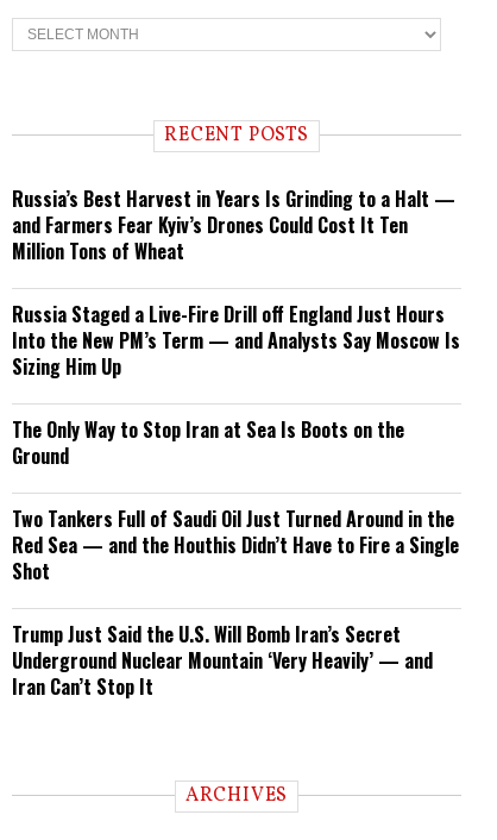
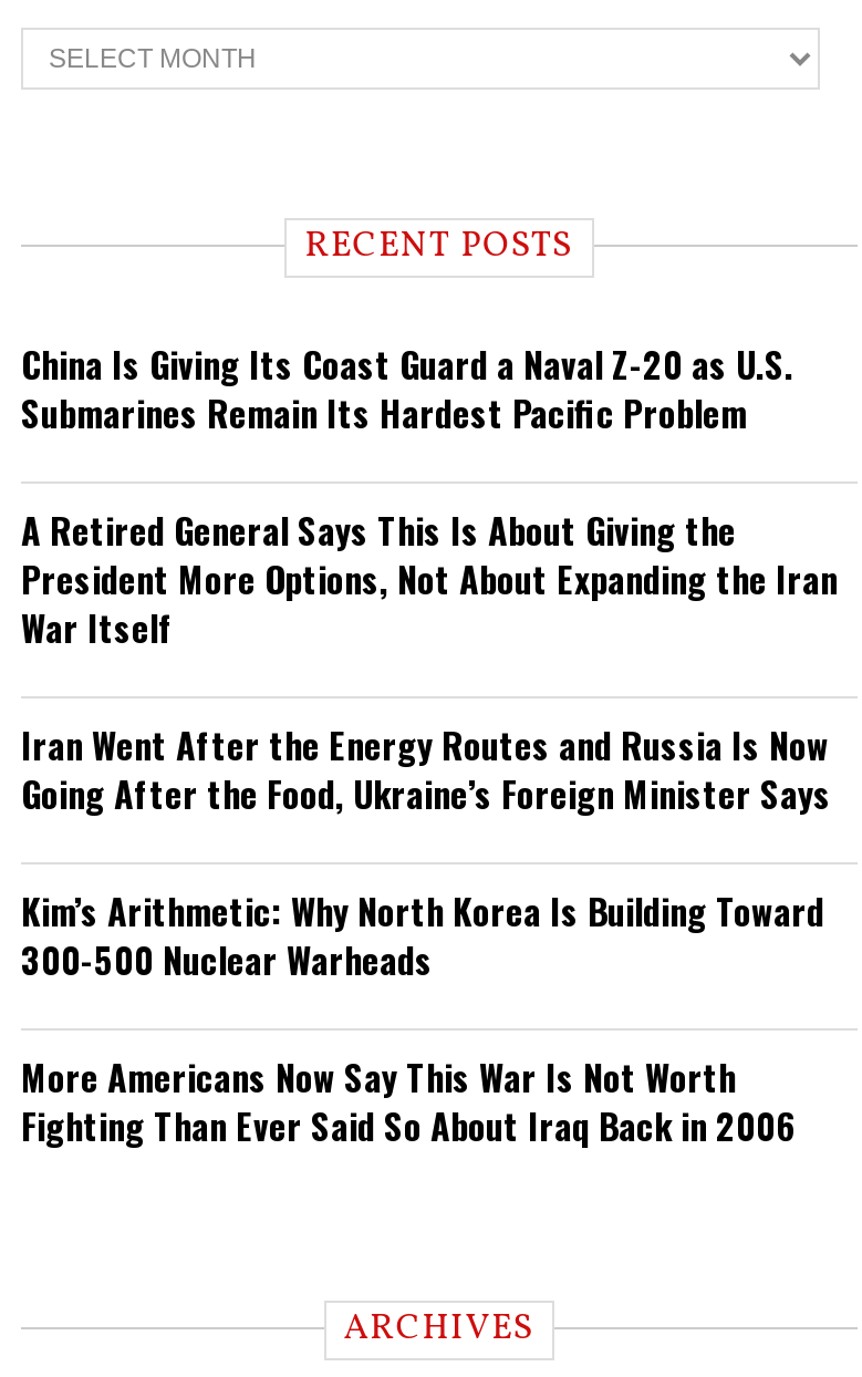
- Russia’s Best Harvest in Years Is Grinding to a Halt —
- and Farmers Fear Kyiv’s Drones Could Cost It Ten
- Million Tons of Wheat
+ China Is Giving Its Coast Guard a Naval Z-20 as U.S.
+ Submarines Remain Its Hardest Pacific Problem

- Russia Staged a Live-Fire Drill off England Just Hours
- Into the New PM’s Term — and Analysts Say Moscow Is
- Sizing Him Up
+ A Retired General Says This Is About Giving the
+ President More Options, Not About Expanding the Iran
+ War Itself

- The Only Way to Stop Iran at Sea Is Boots on the
- Ground
+ Iran Went After the Energy Routes and Russia Is Now
+ Going After the Food, Ukraine’s Foreign Minister Says

- Two Tankers Full of Saudi Oil Just Turned Around in the
- Red Sea — and the Houthis Didn’t Have to Fire a Single
- Shot
+ Kim’s Arithmetic: Why North Korea Is Building Toward
+ 300-500 Nuclear Warheads

- Trump Just Said the U.S. Will Bomb Iran’s Secret
- Underground Nuclear Mountain ‘Very Heavily’ — and
- Iran Can’t Stop It
+ More Americans Now Say This War Is Not Worth
+ Fighting Than Ever Said So About Iraq Back in 2006
